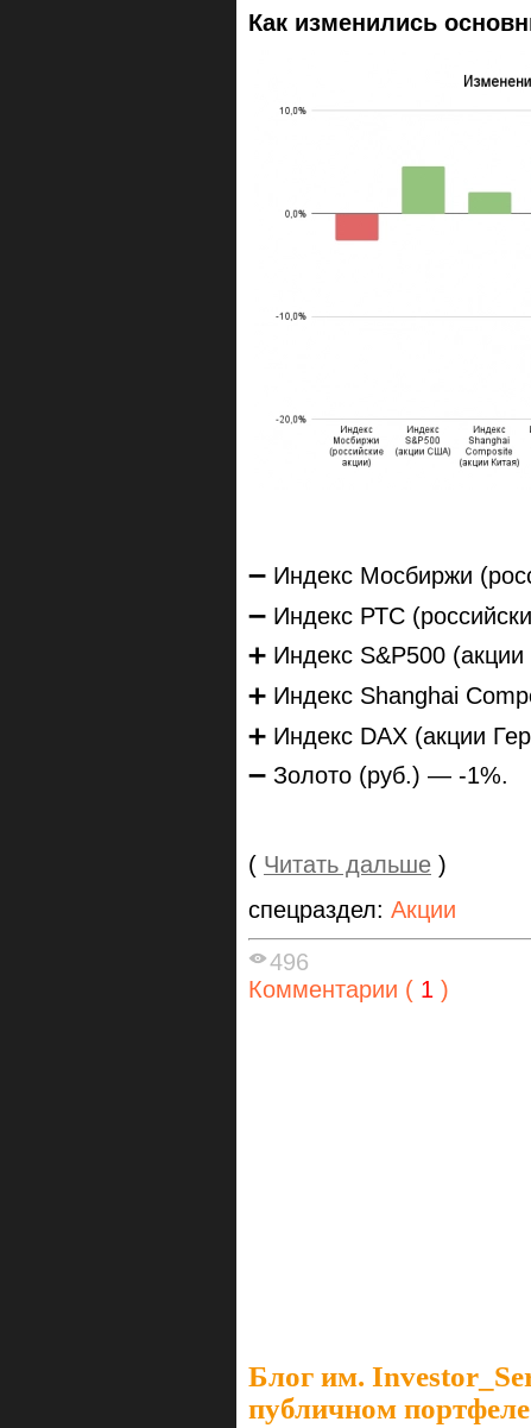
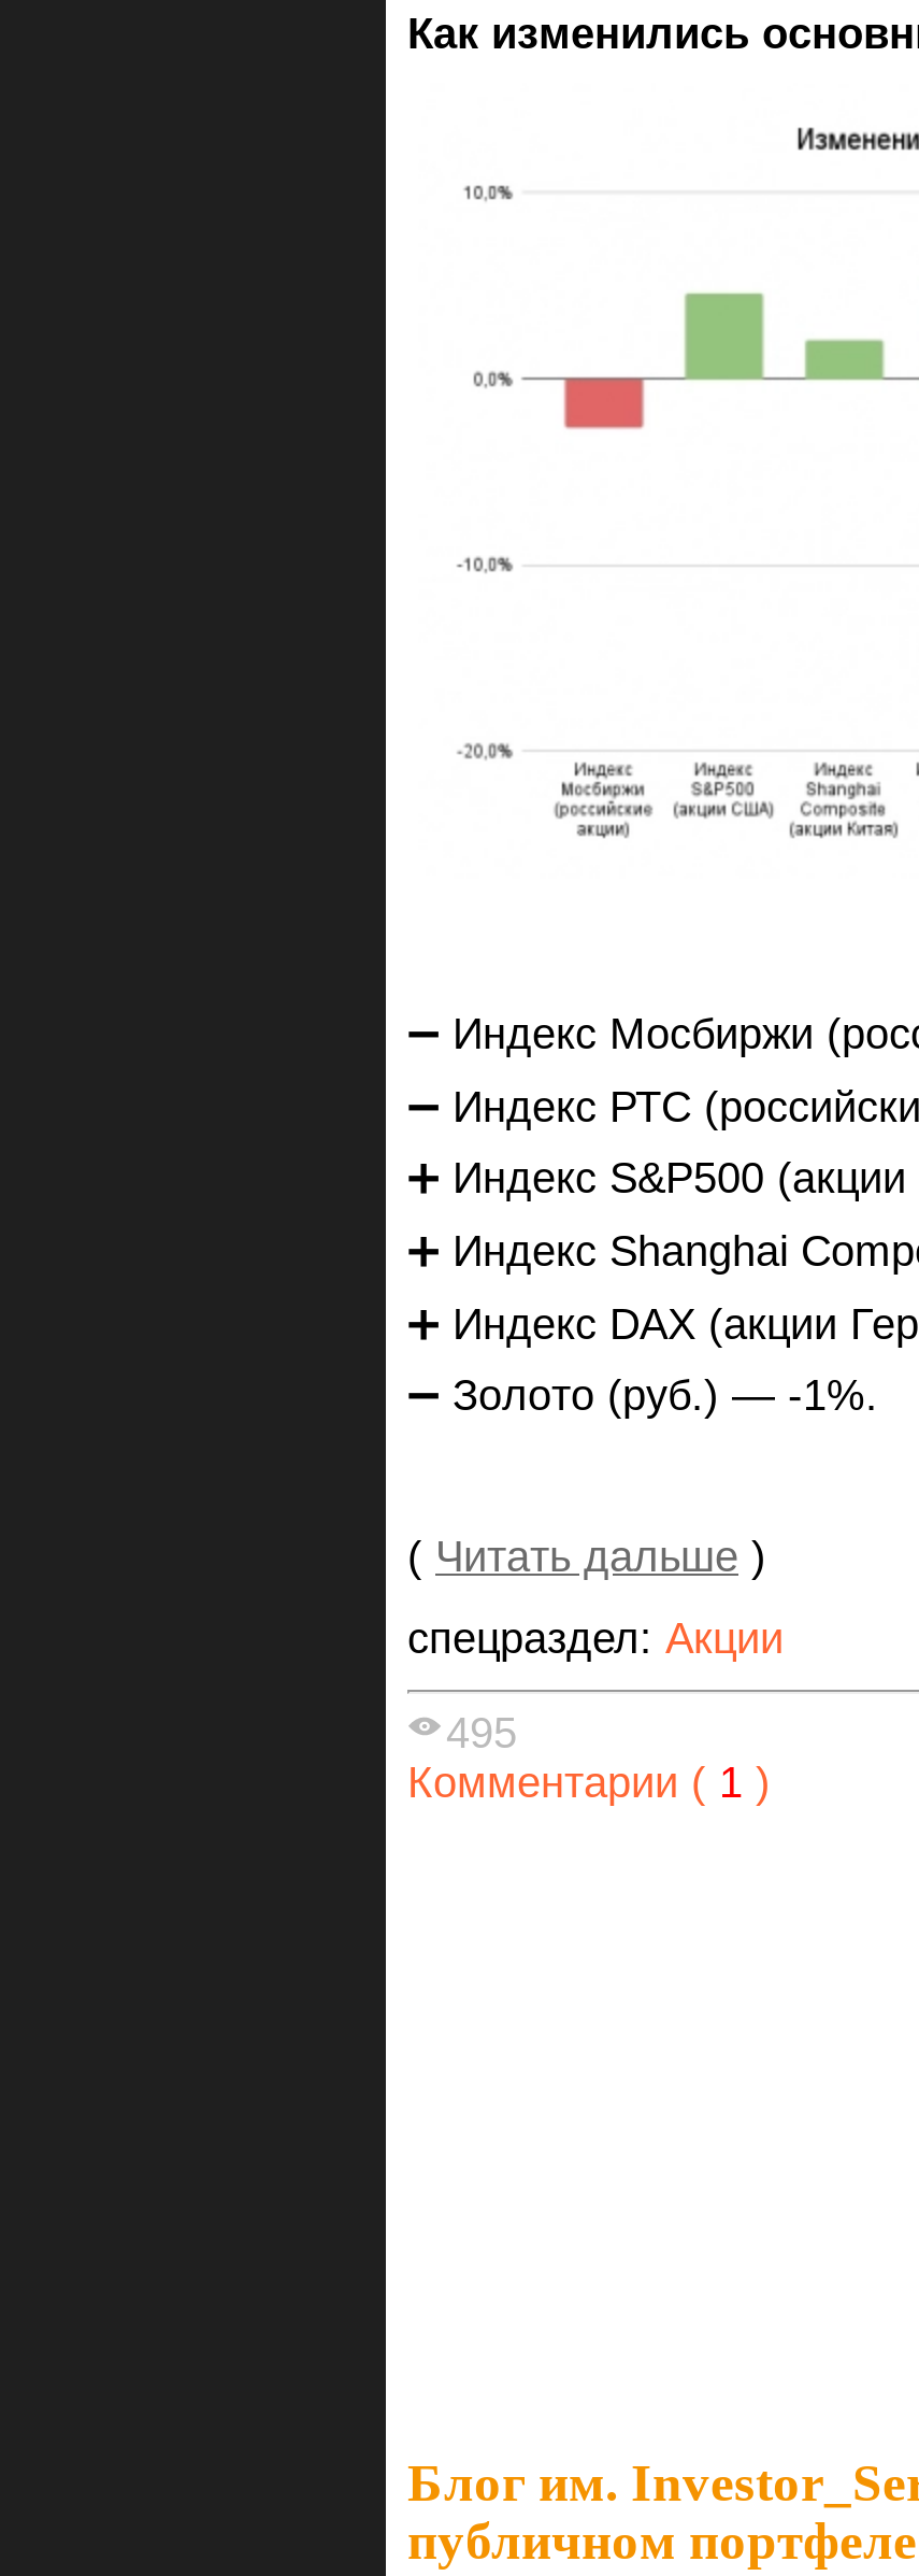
- 496
+ 495
